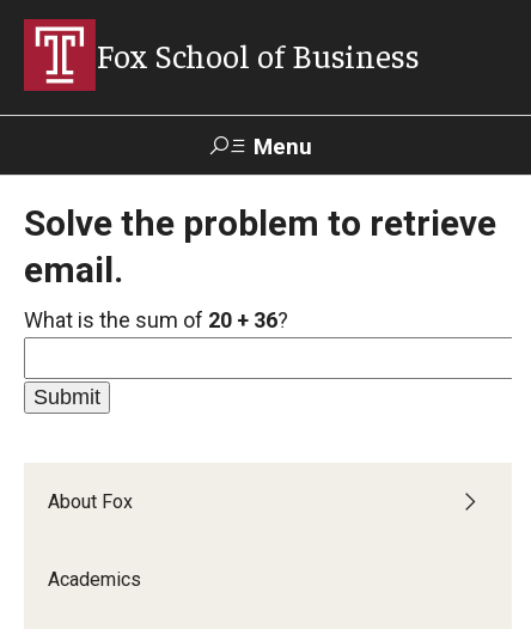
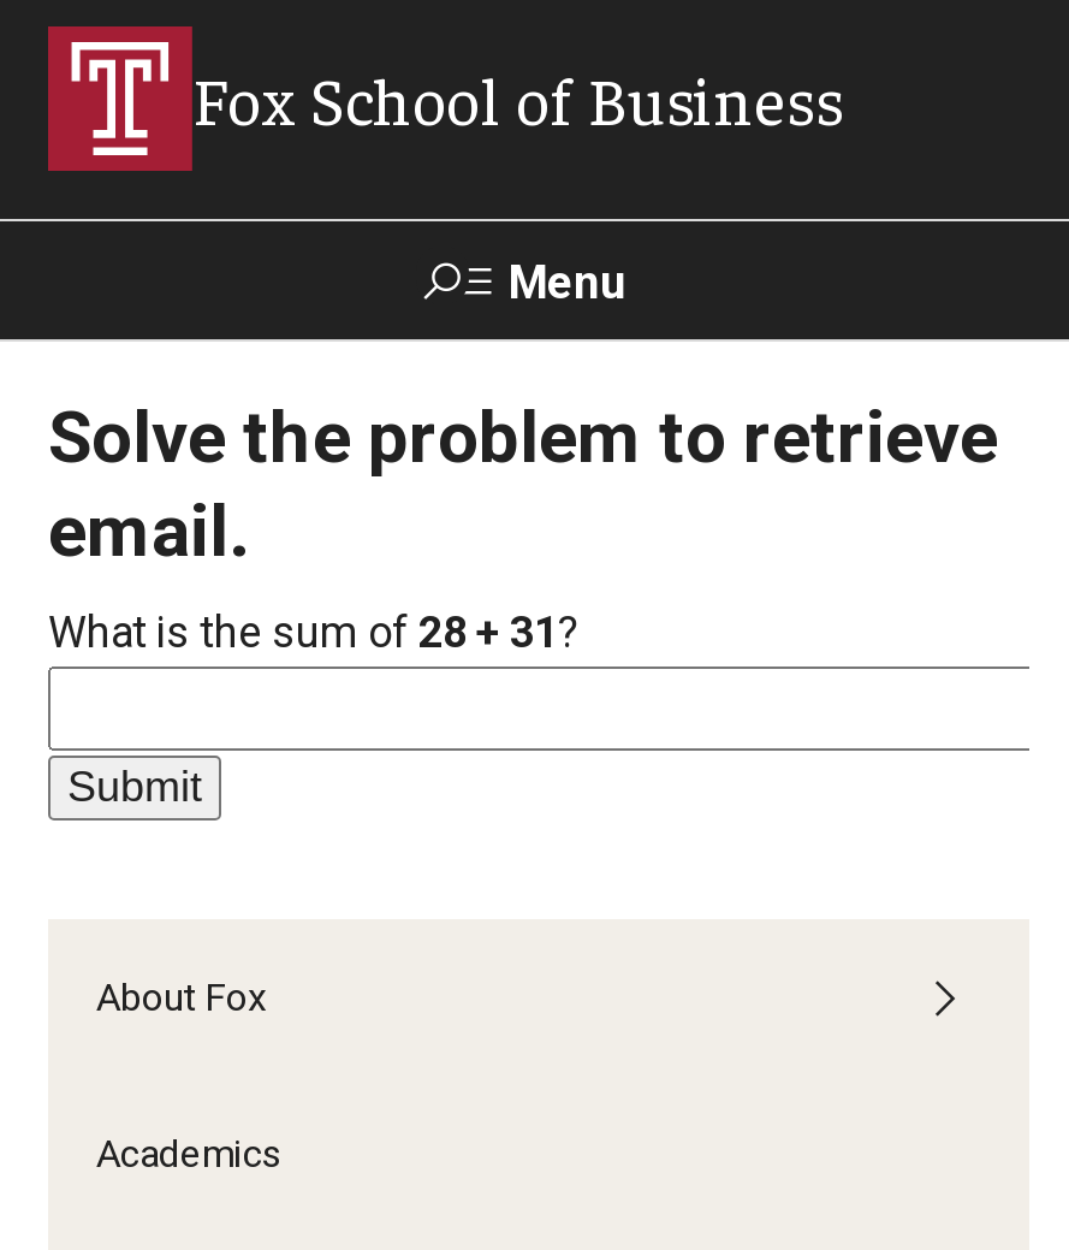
- What is the sum of 20 + 36?
+ What is the sum of 28 + 31?
